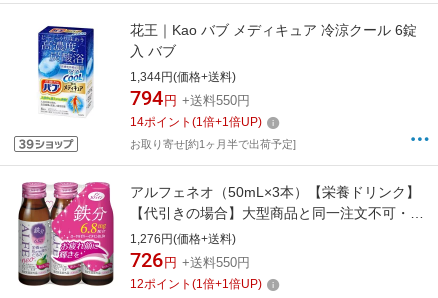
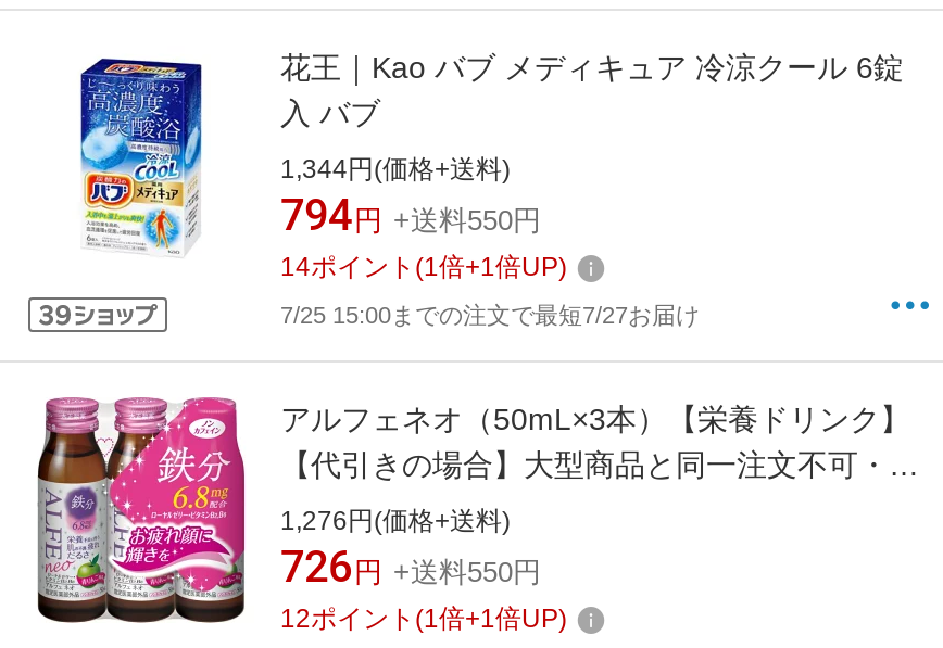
- お取り寄せ[約1ヶ月半で出荷予定]
+ 7/25 15:00までの注文で最短7/27お届け
